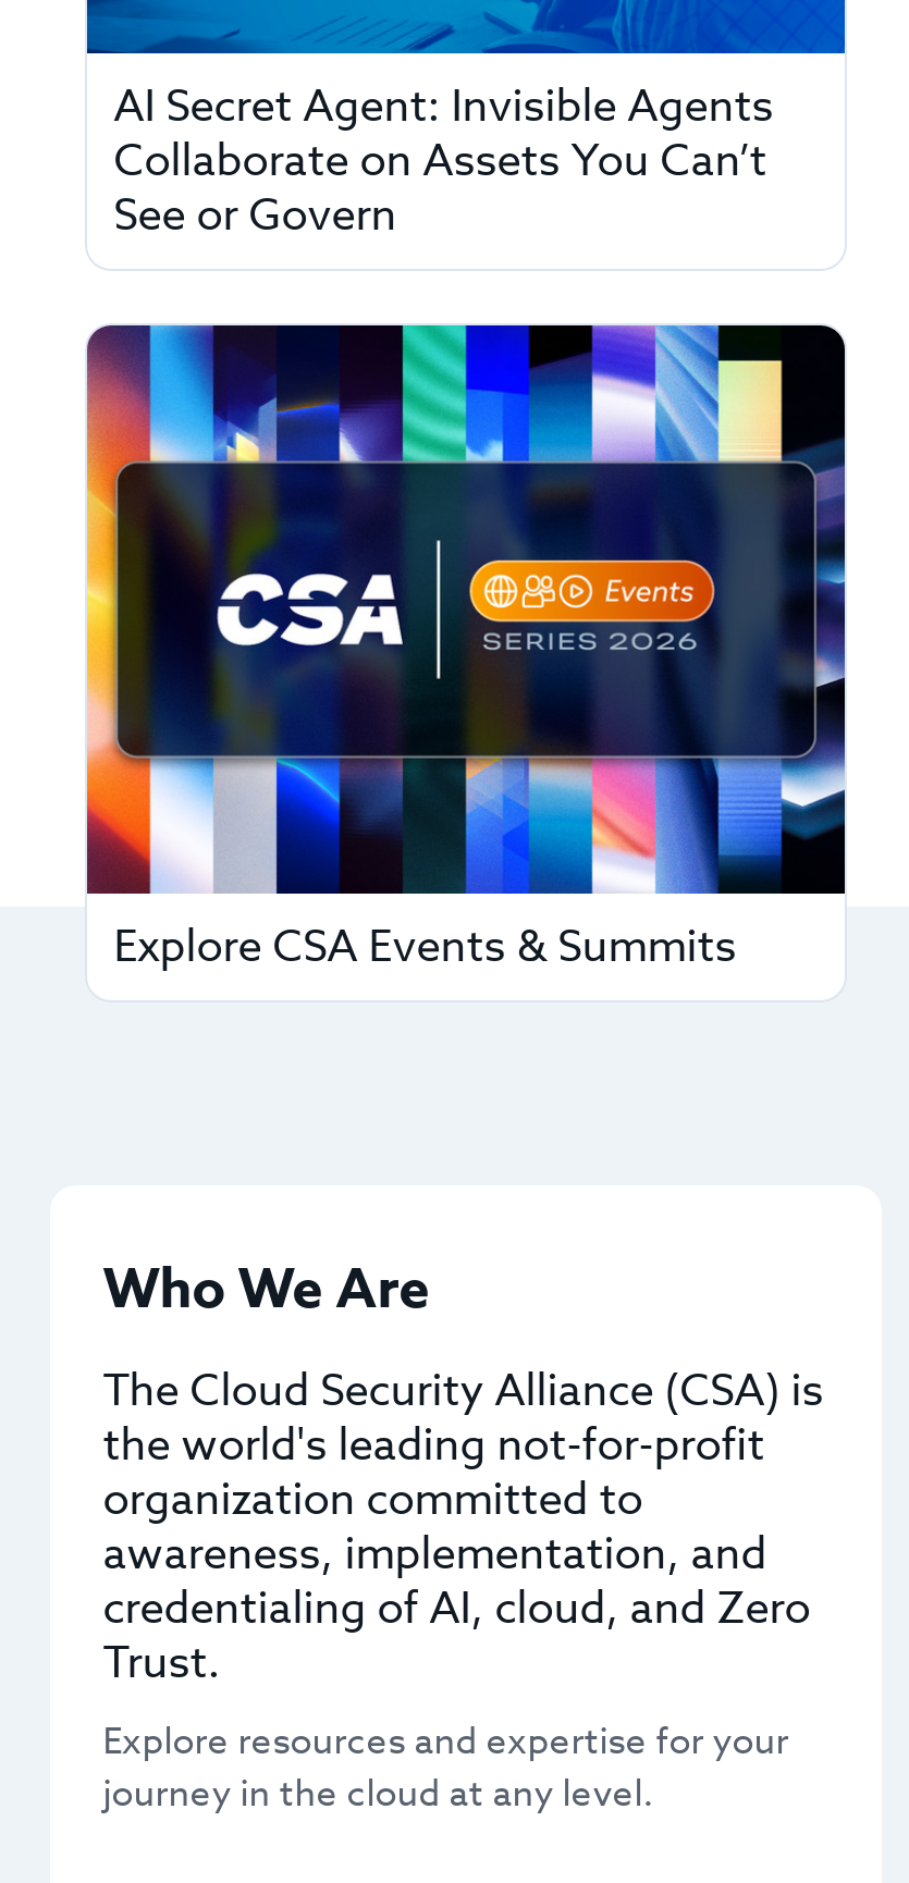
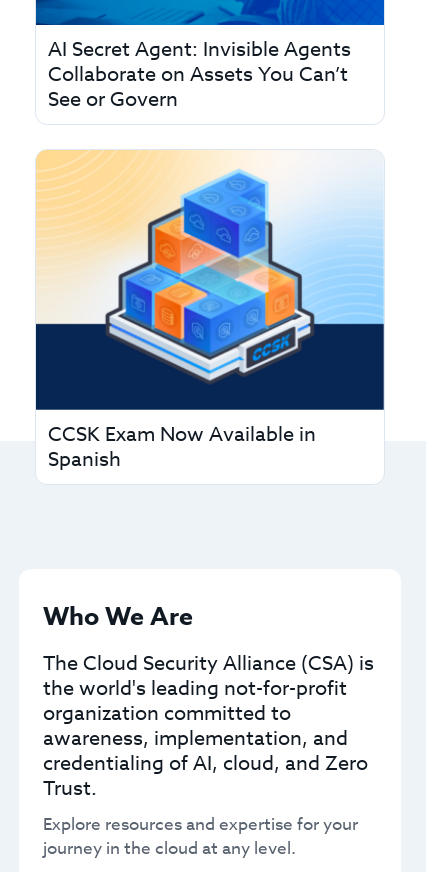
- [image]
- Explore CSA Events & Summits
+ [image]
+ CCSK Exam Now Available in
+ Spanish
